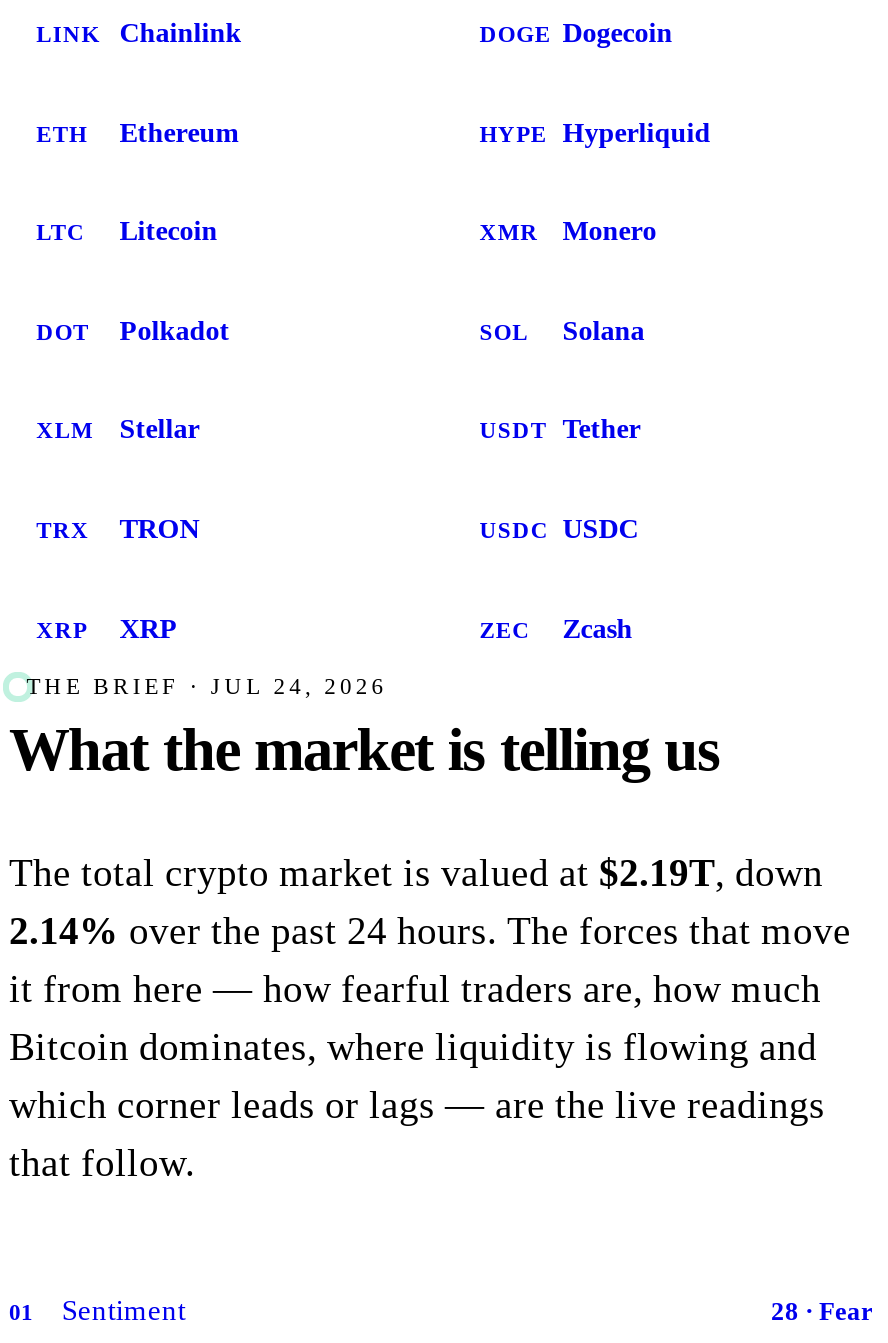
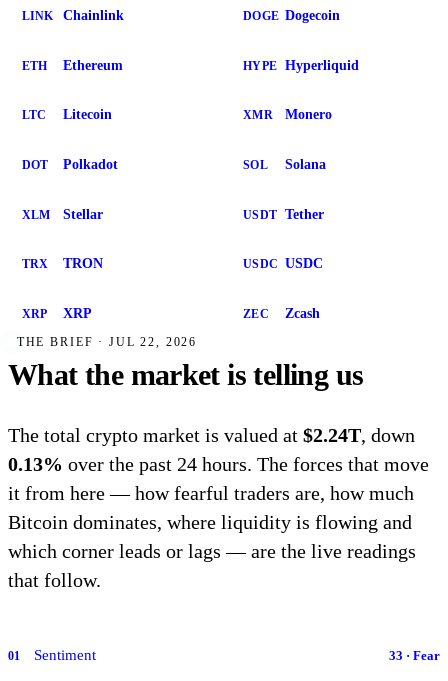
- THE BRIEF · JUL 24, 2026
+ THE BRIEF · JUL 22, 2026

- The total crypto market is valued at $2.19T, down
+ The total crypto market is valued at $2.24T, down

- 2.14% over the past 24 hours. The forces that move
+ 0.13% over the past 24 hours. The forces that move

- 28 · Fear
+ 33 · Fear
